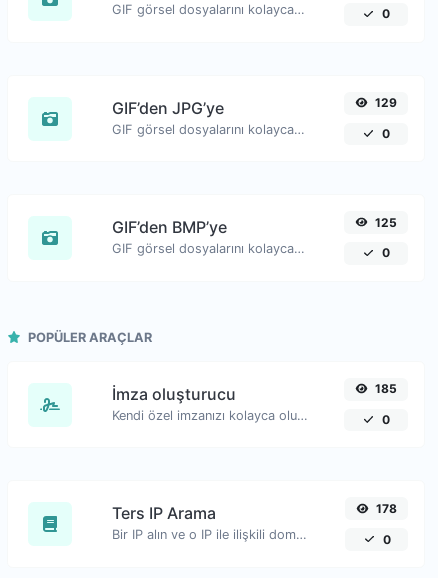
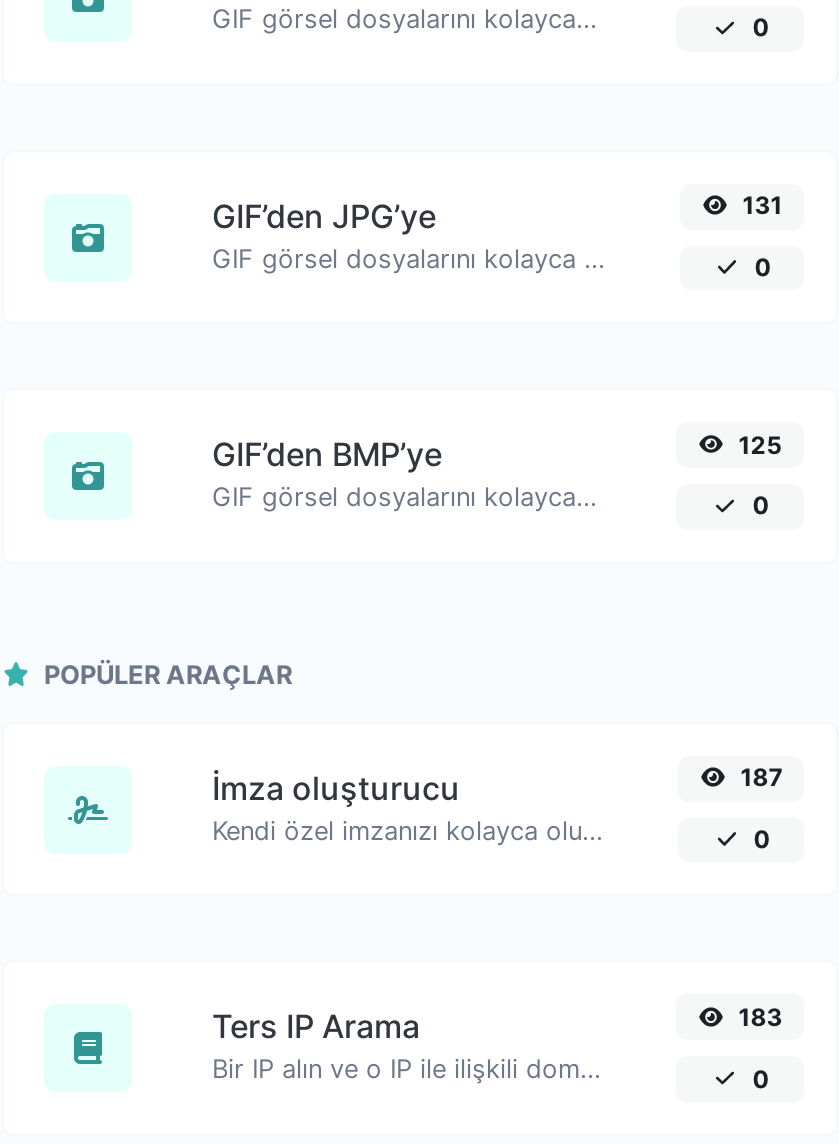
- 129
+ 131

- 185
+ 187

- 178
+ 183
